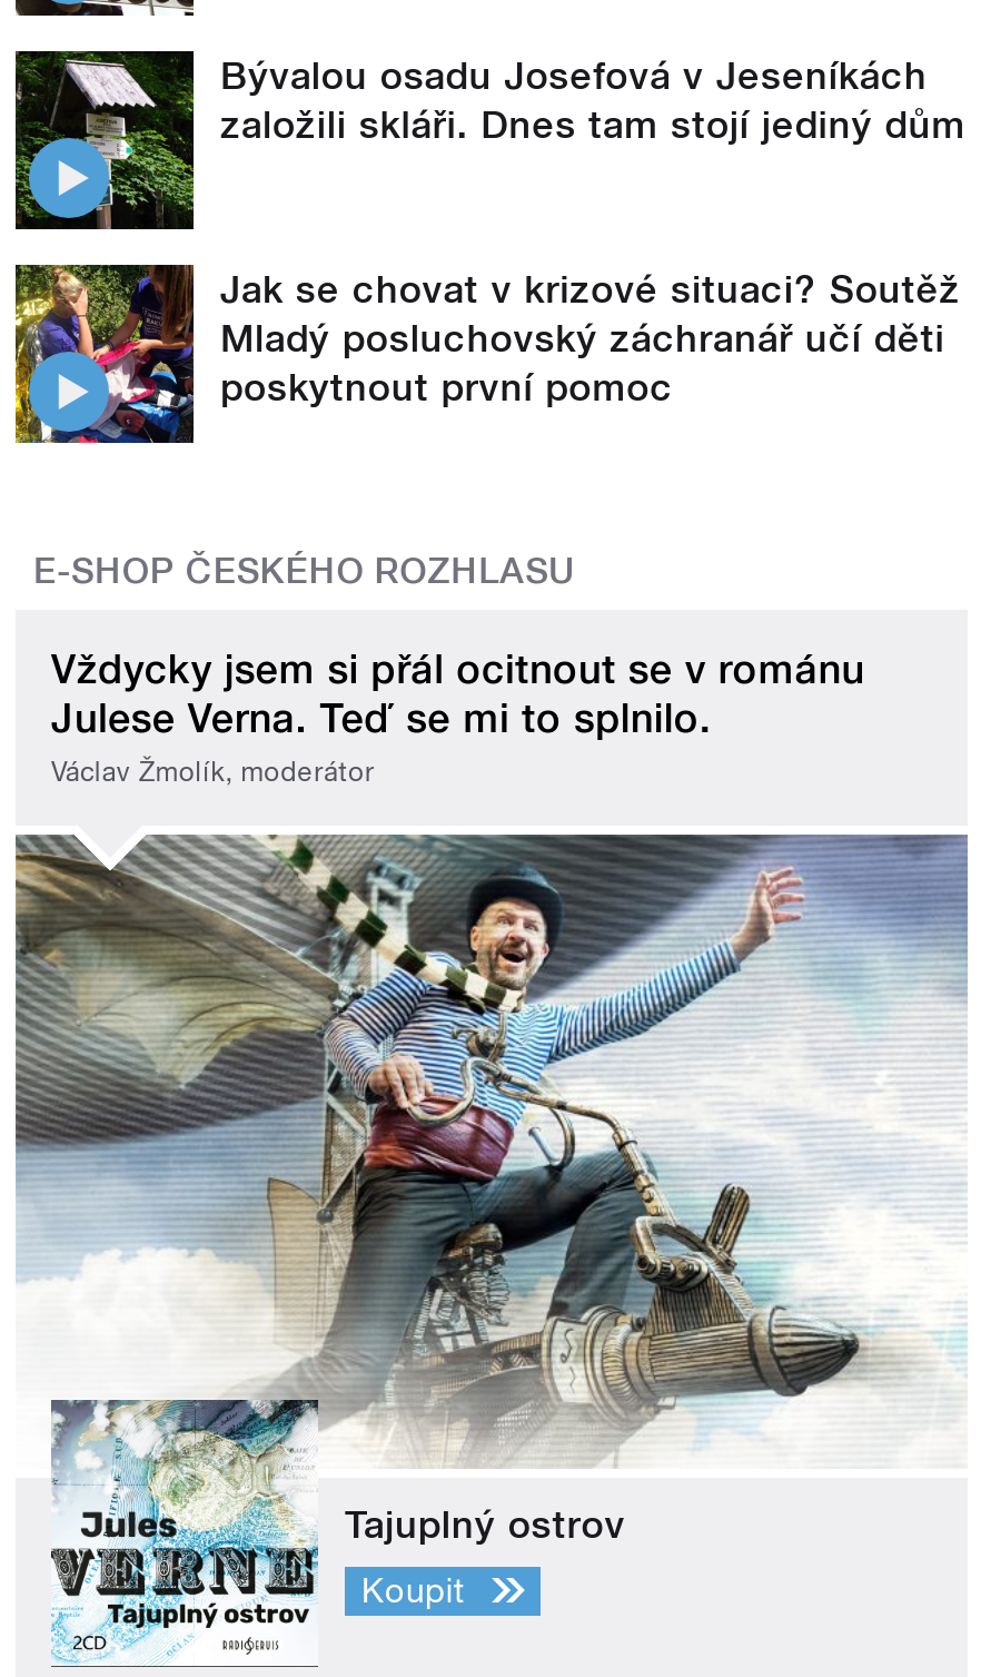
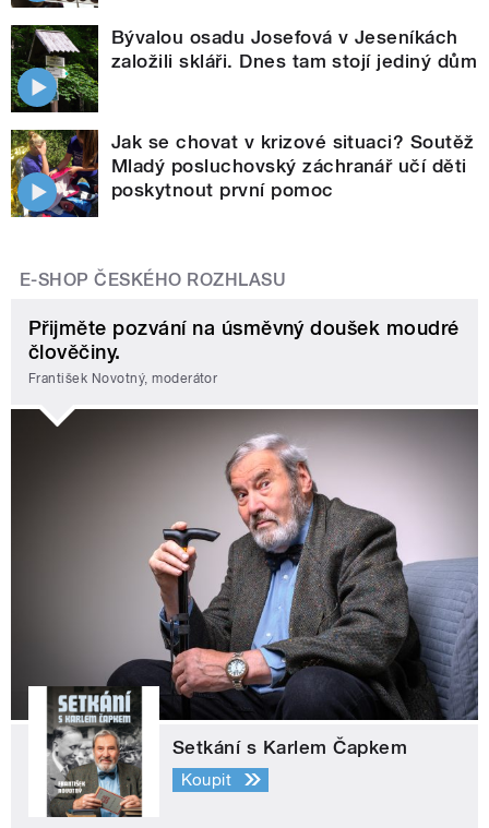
- Vždycky jsem si přál ocitnout se v románu
- Julese Verna. Teď se mi to splnilo.
- Václav Žmolík, moderátor
+ Přijměte pozvání na úsměvný doušek moudré
+ člověčiny.
+ František Novotný, moderátor

- [image]
- Tajuplný ostrov
+ [image]
+ Setkání s Karlem Čapkem
